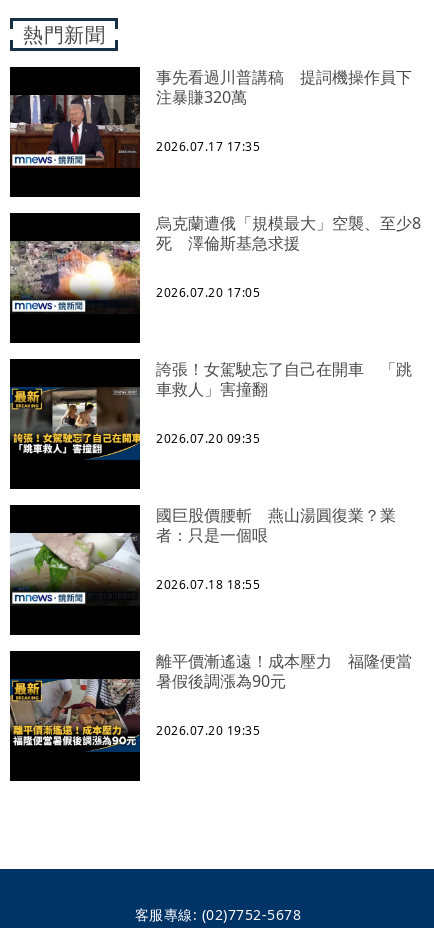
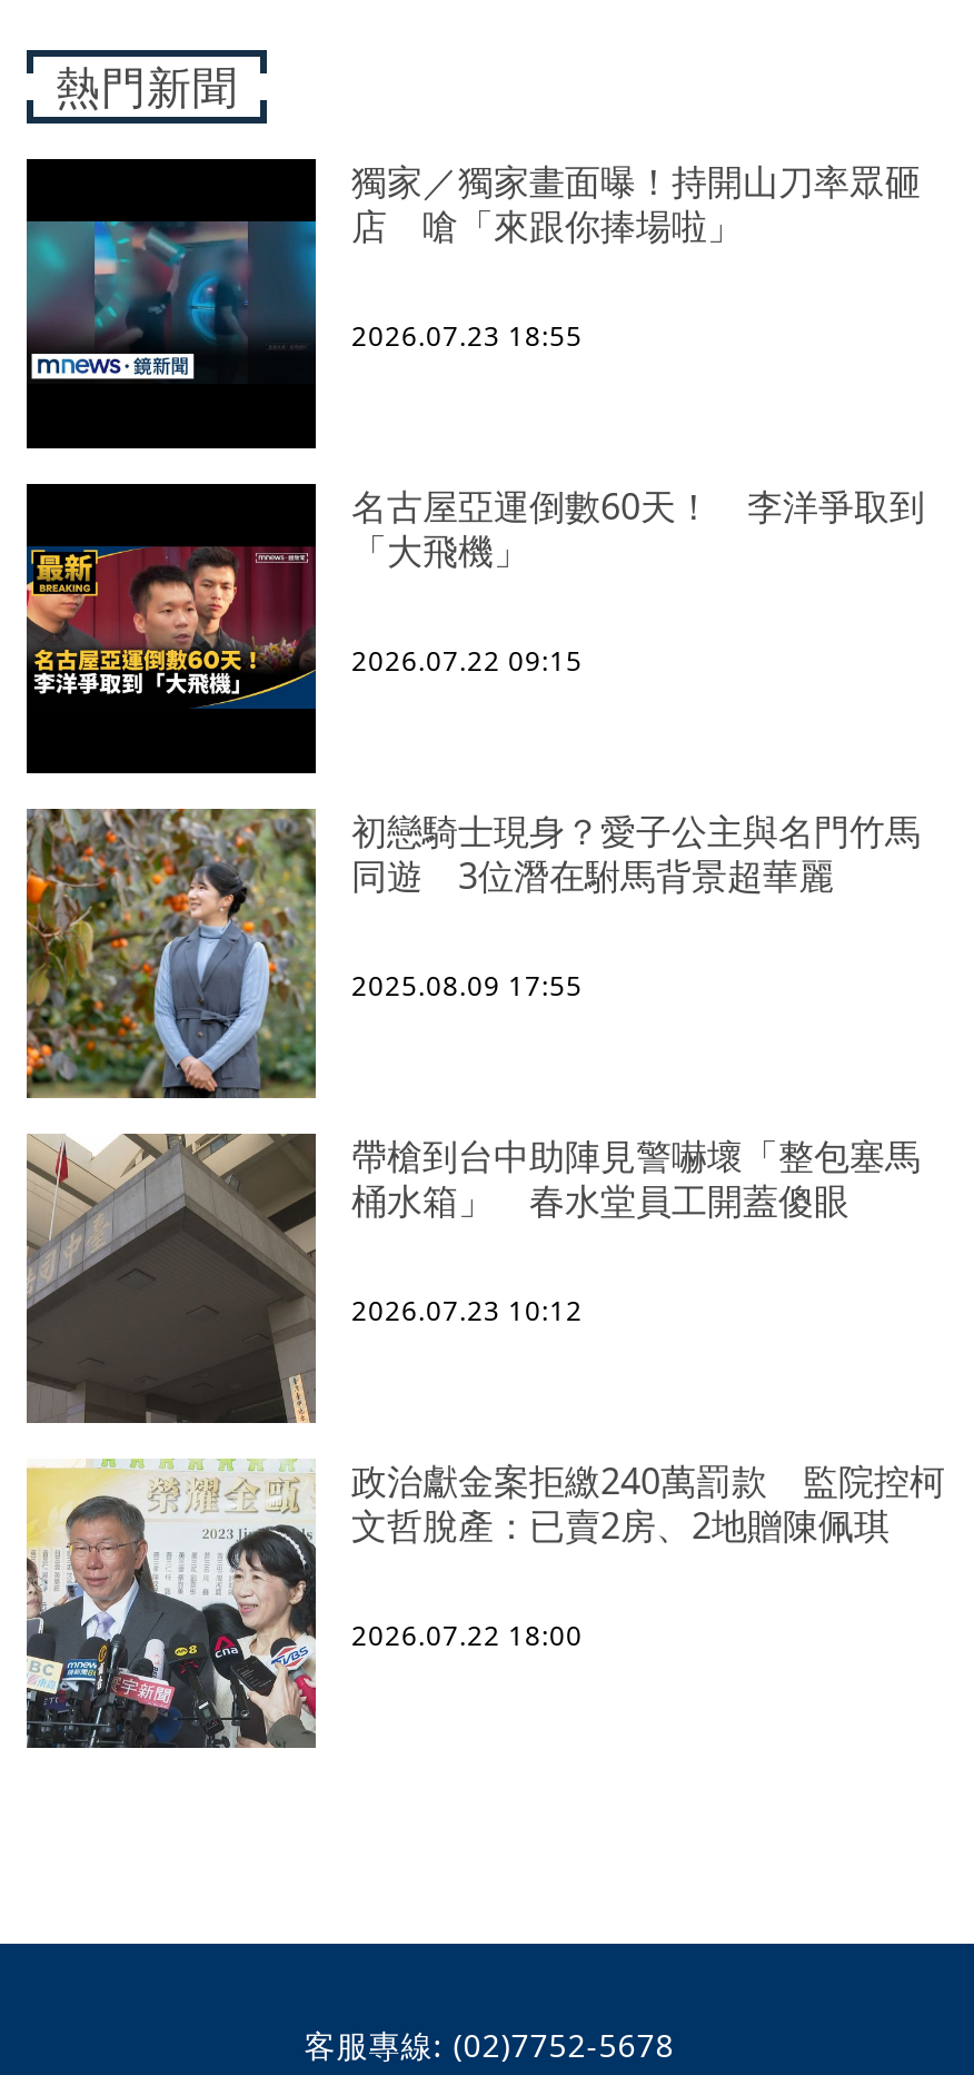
- [image]
- 事先看過川普講稿 提詞機操作員下
- 注暴賺320萬
+ [image]
+ 獨家／獨家畫面曝！持開山刀率眾砸
+ 店 嗆「來跟你捧場啦」

- 2026.07.17 17:35
+ 2026.07.23 18:55

- [image]
- 烏克蘭遭俄「規模最大」空襲、至少8
- 死 澤倫斯基急求援
+ [image]
+ 名古屋亞運倒數60天！ 李洋爭取到
+ 「大飛機」

- 2026.07.20 17:05
+ 2026.07.22 09:15

- [image]
- 誇張！女駕駛忘了自己在開車 「跳
- 車救人」害撞翻
+ [image]
+ 初戀騎士現身？愛子公主與名門竹馬
+ 同遊 3位潛在駙馬背景超華麗

- 2026.07.20 09:35
+ 2025.08.09 17:55

- [image]
- 國巨股價腰斬 燕山湯圓復業？業
- 者：只是一個哏
+ [image]
+ 帶槍到台中助陣見警嚇壞「整包塞馬
+ 桶水箱」 春水堂員工開蓋傻眼

- 2026.07.18 18:55
+ 2026.07.23 10:12

- [image]
- 離平價漸遙遠！成本壓力 福隆便當
- 暑假後調漲為90元
+ [image]
+ 政治獻金案拒繳240萬罰款 監院控柯
+ 文哲脫產：已賣2房、2地贈陳佩琪

- 2026.07.20 19:35
+ 2026.07.22 18:00
